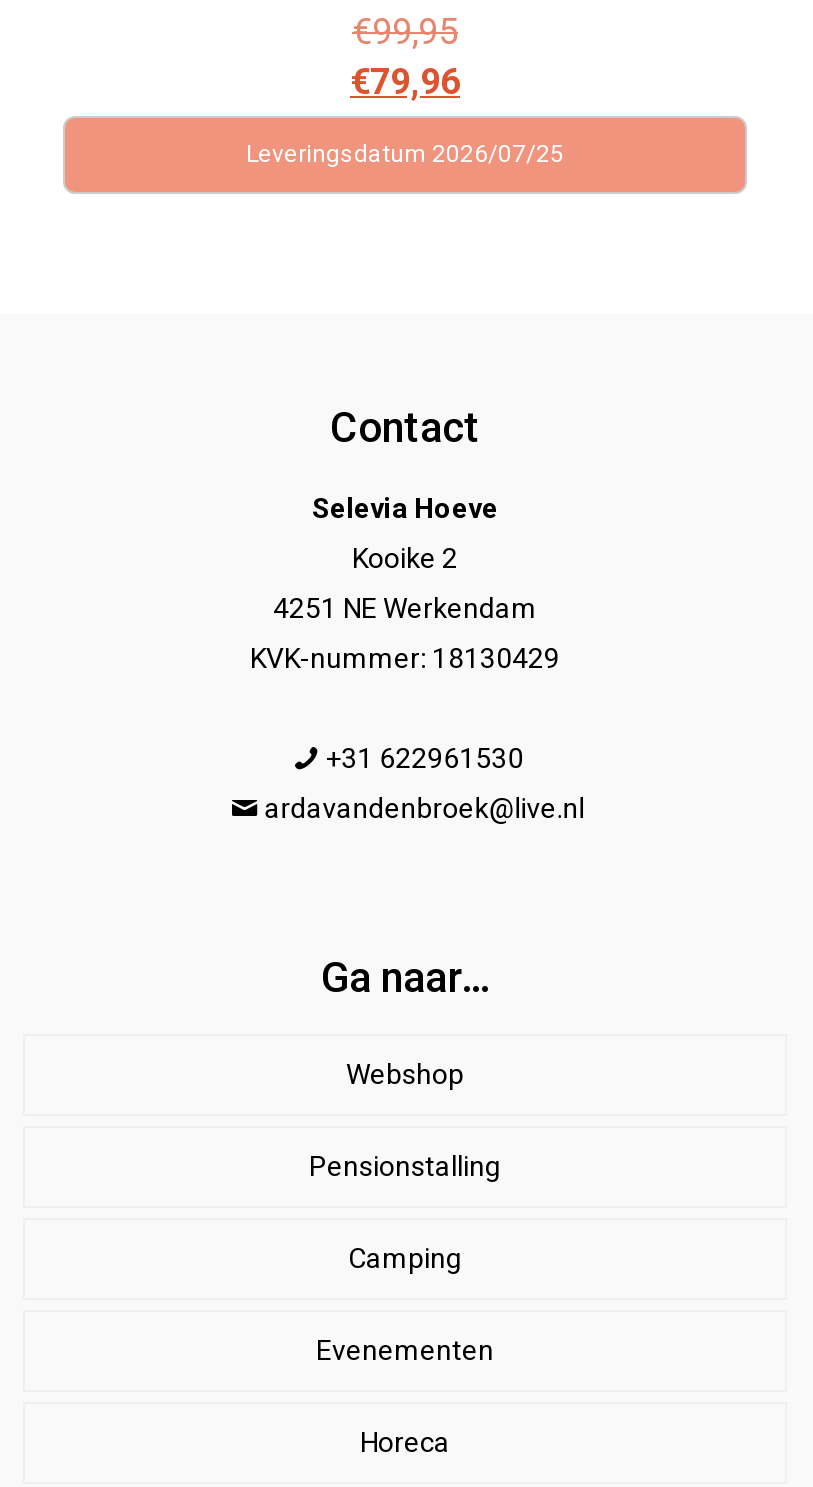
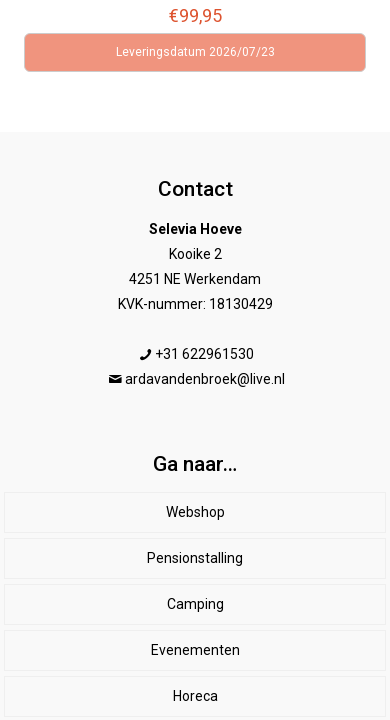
- €79,96
- Leveringsdatum 2026/07/25
+ Leveringsdatum 2026/07/23
